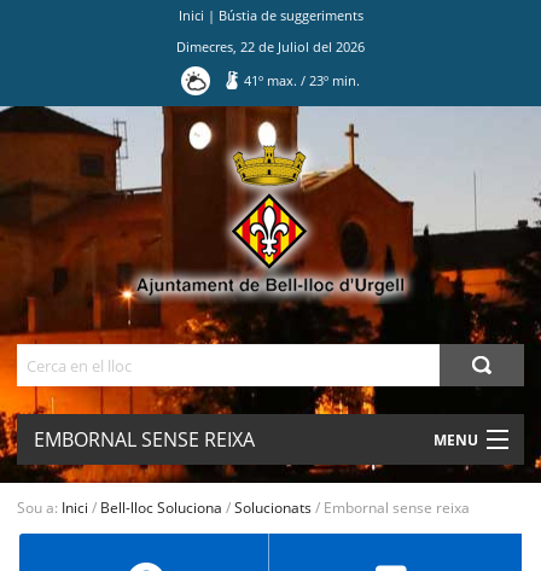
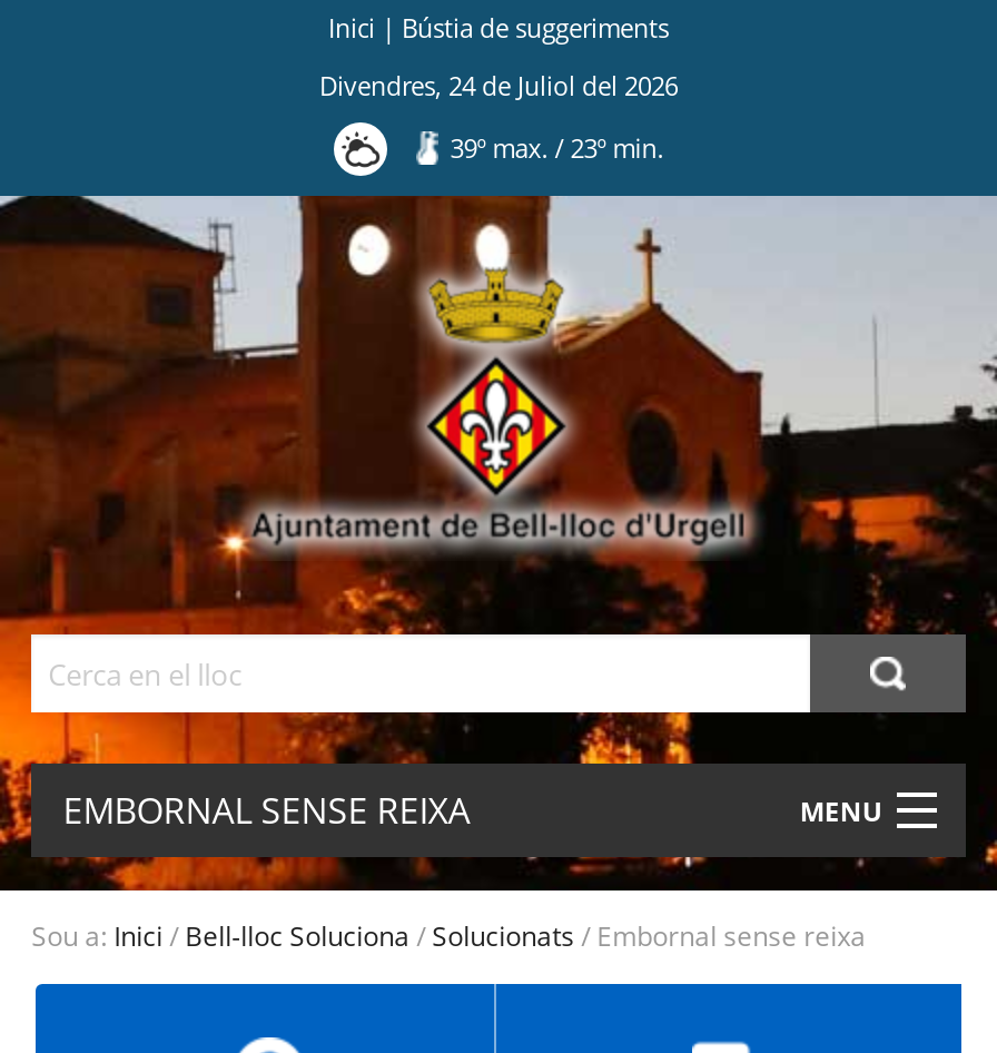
- Dimecres, 22 de Juliol del 2026
+ Divendres, 24 de Juliol del 2026

- 41º max. / 23º min.
+ 39º max. / 23º min.
